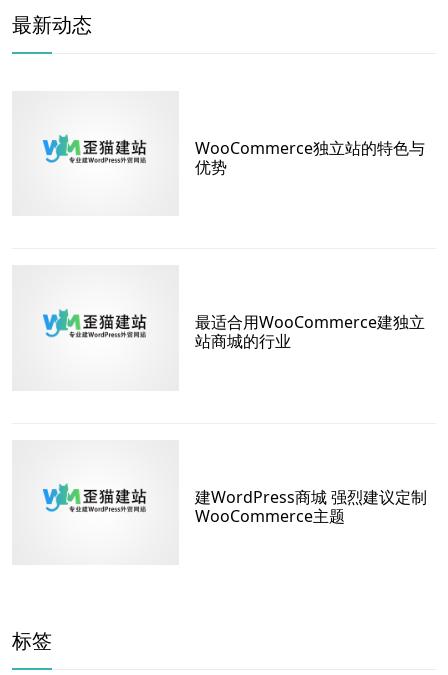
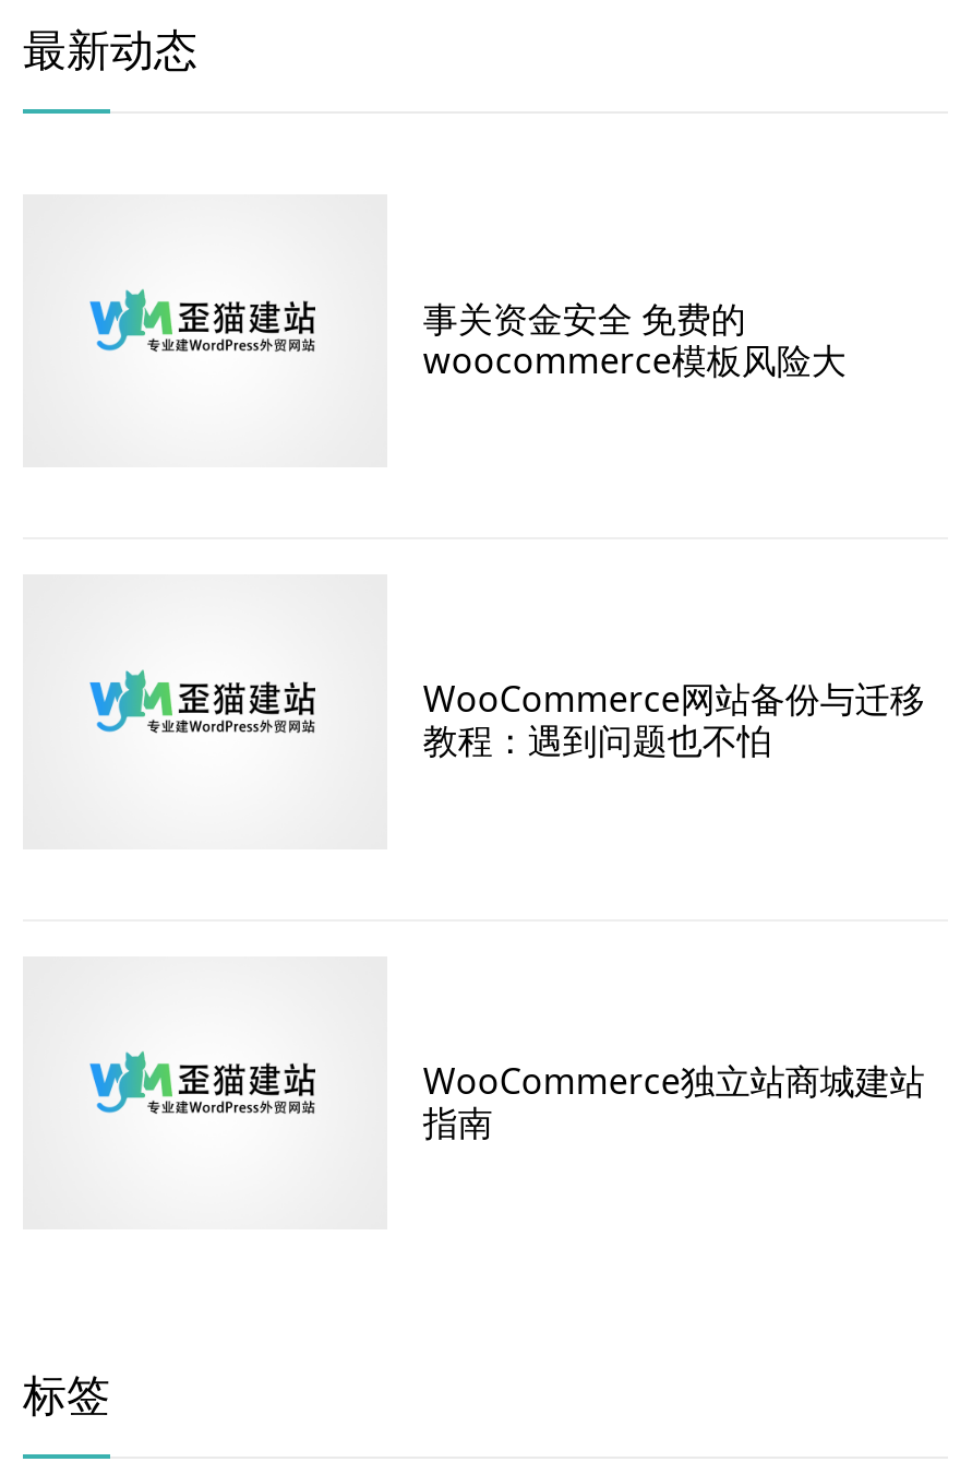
- WooCommerce独立站的特色与
- 优势
+ 事关资金安全 免费的
+ woocommerce模板风险大

- 最适合用WooCommerce建独立
- 站商城的行业
+ WooCommerce网站备份与迁移
+ 教程：遇到问题也不怕

- 建WordPress商城 强烈建议定制
- WooCommerce主题
+ WooCommerce独立站商城建站
+ 指南
